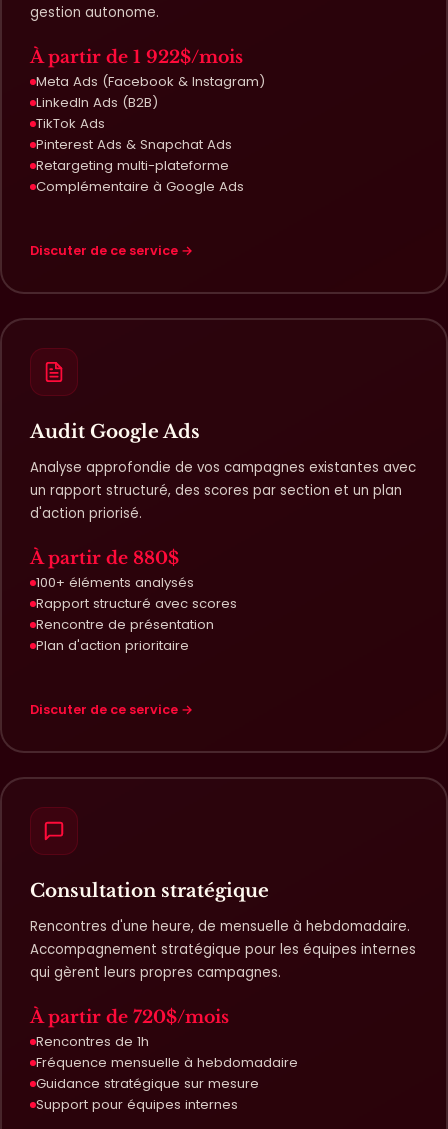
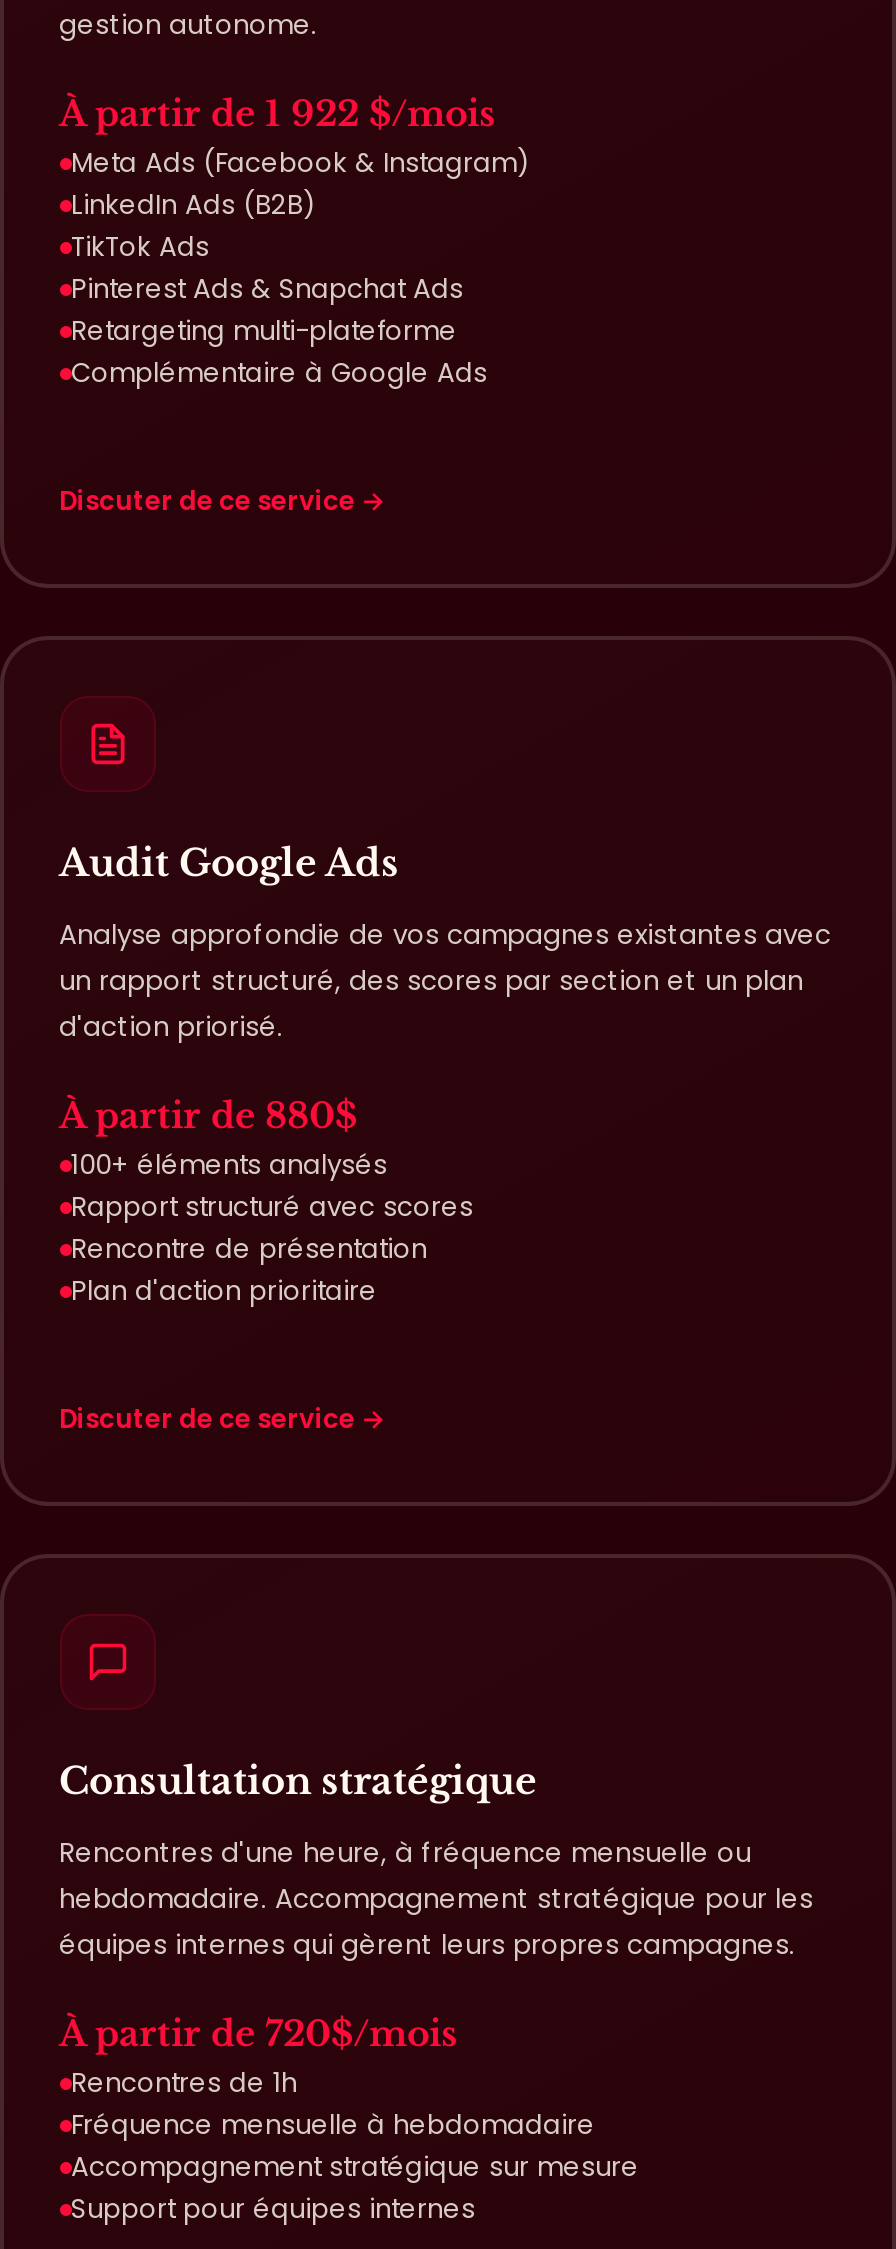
- À partir de 1 922$/mois
+ À partir de 1 922 $/mois

- Rencontres d'une heure, de mensuelle à hebdomadaire.
- Accompagnement stratégique pour les équipes internes
- qui gèrent leurs propres campagnes.
+ Rencontres d'une heure, à fréquence mensuelle ou
+ hebdomadaire. Accompagnement stratégique pour les
+ équipes internes qui gèrent leurs propres campagnes.

- Guidance stratégique sur mesure
+ Accompagnement stratégique sur mesure
